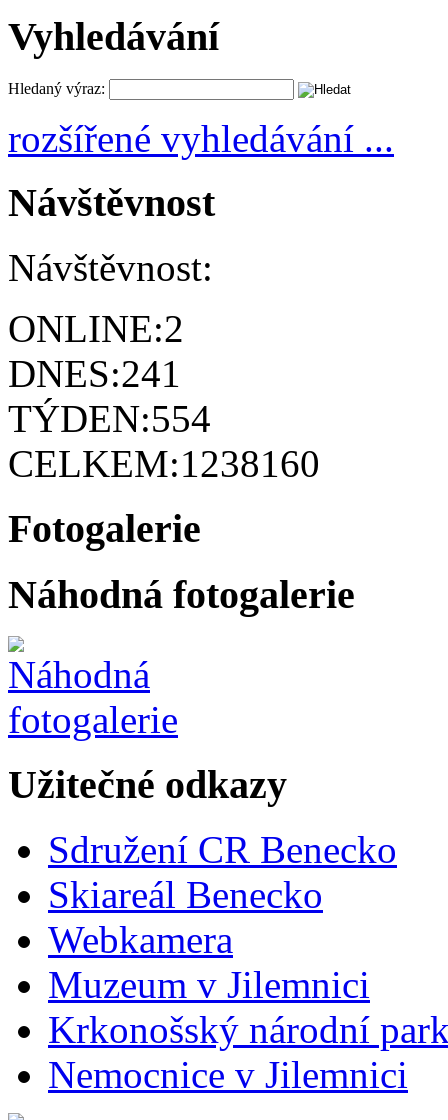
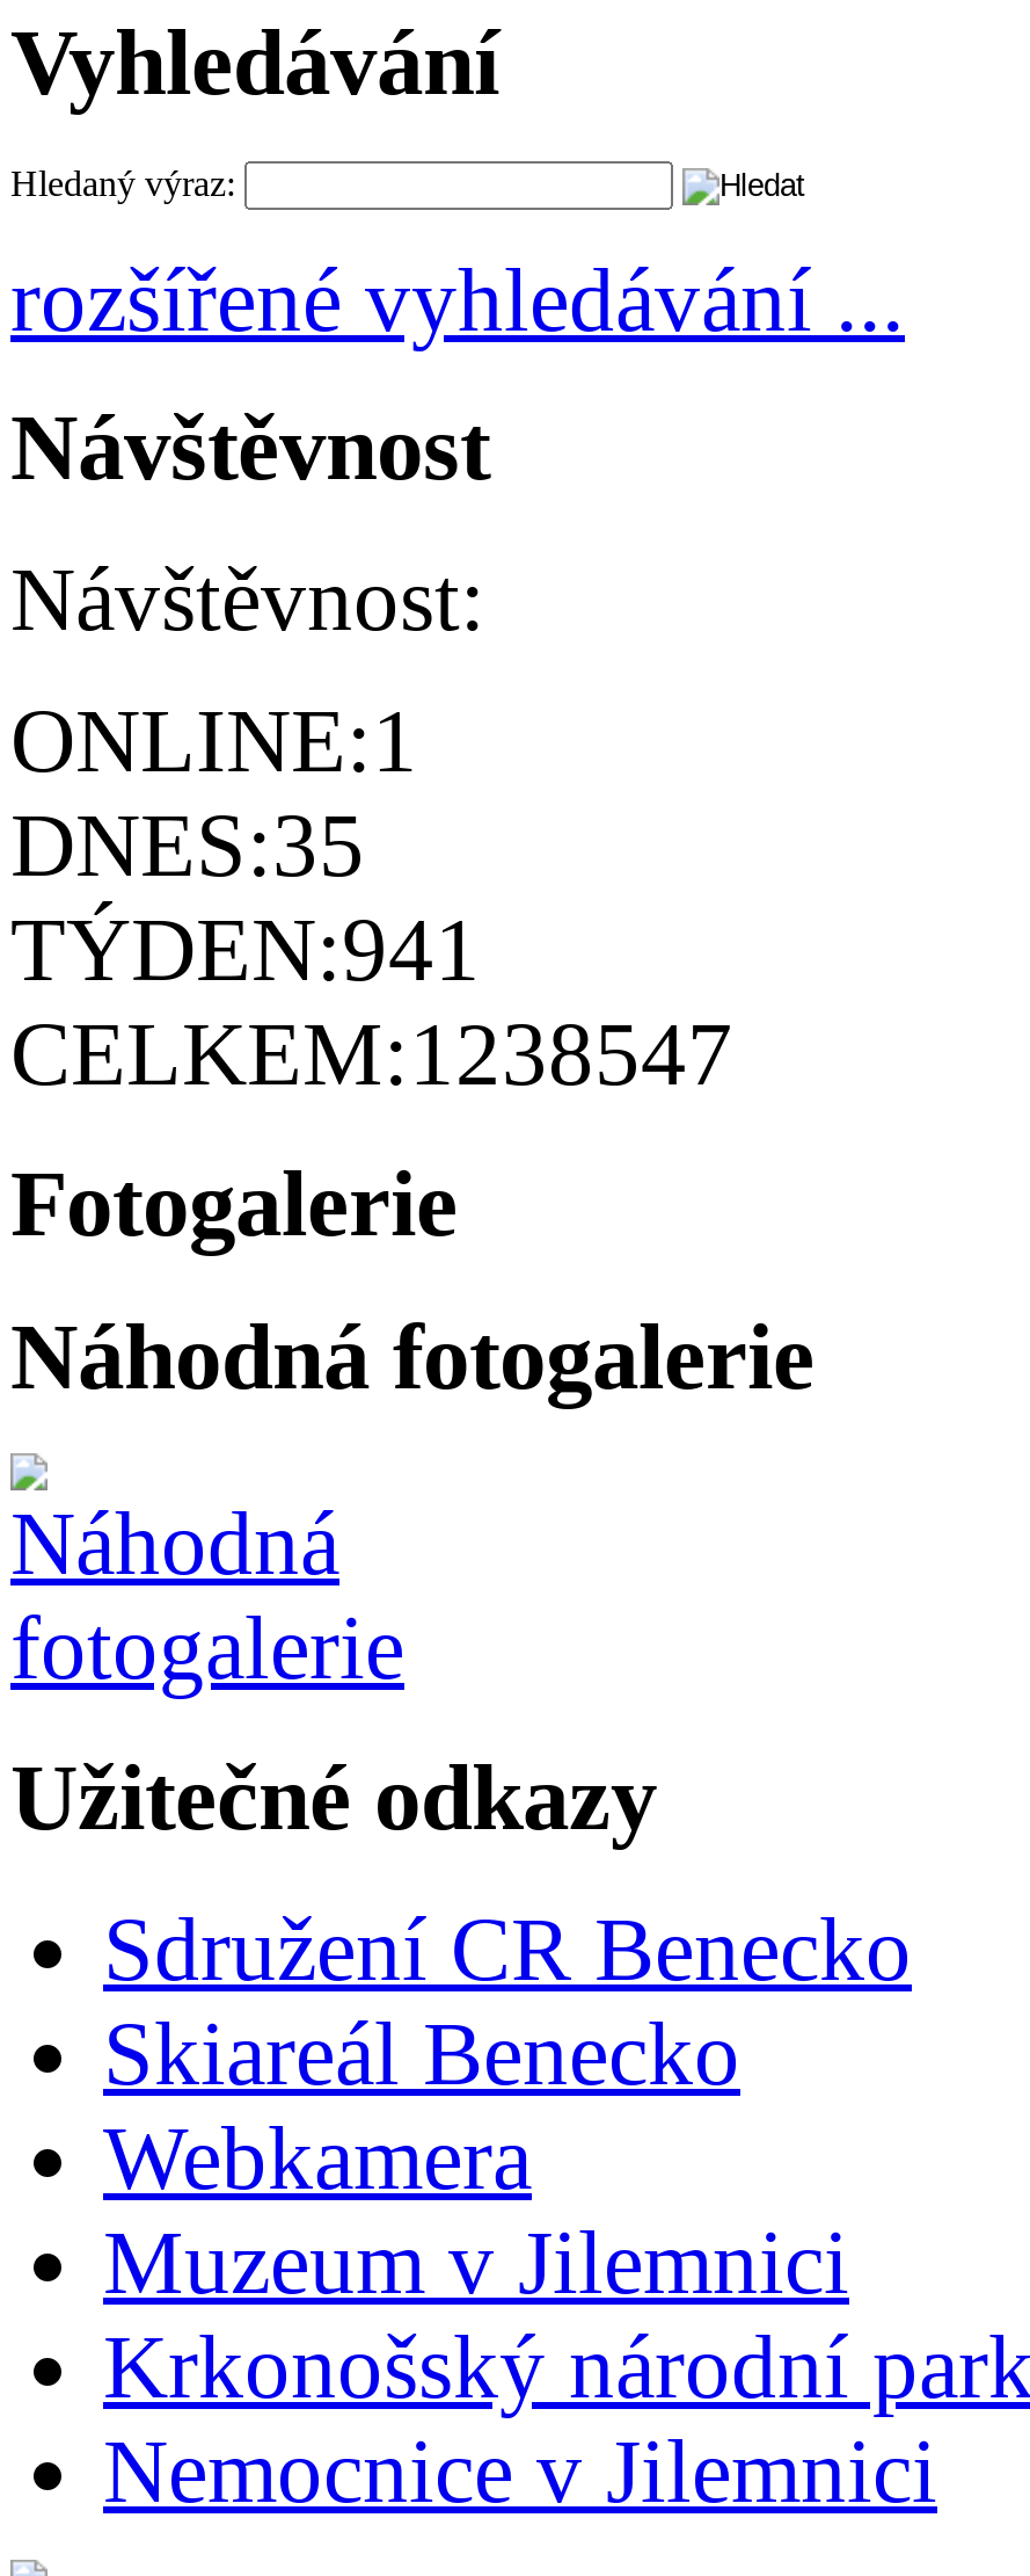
- ONLINE:2
+ ONLINE:1

- DNES:241
+ DNES:35

- TÝDEN:554
+ TÝDEN:941

- CELKEM:1238160
+ CELKEM:1238547
